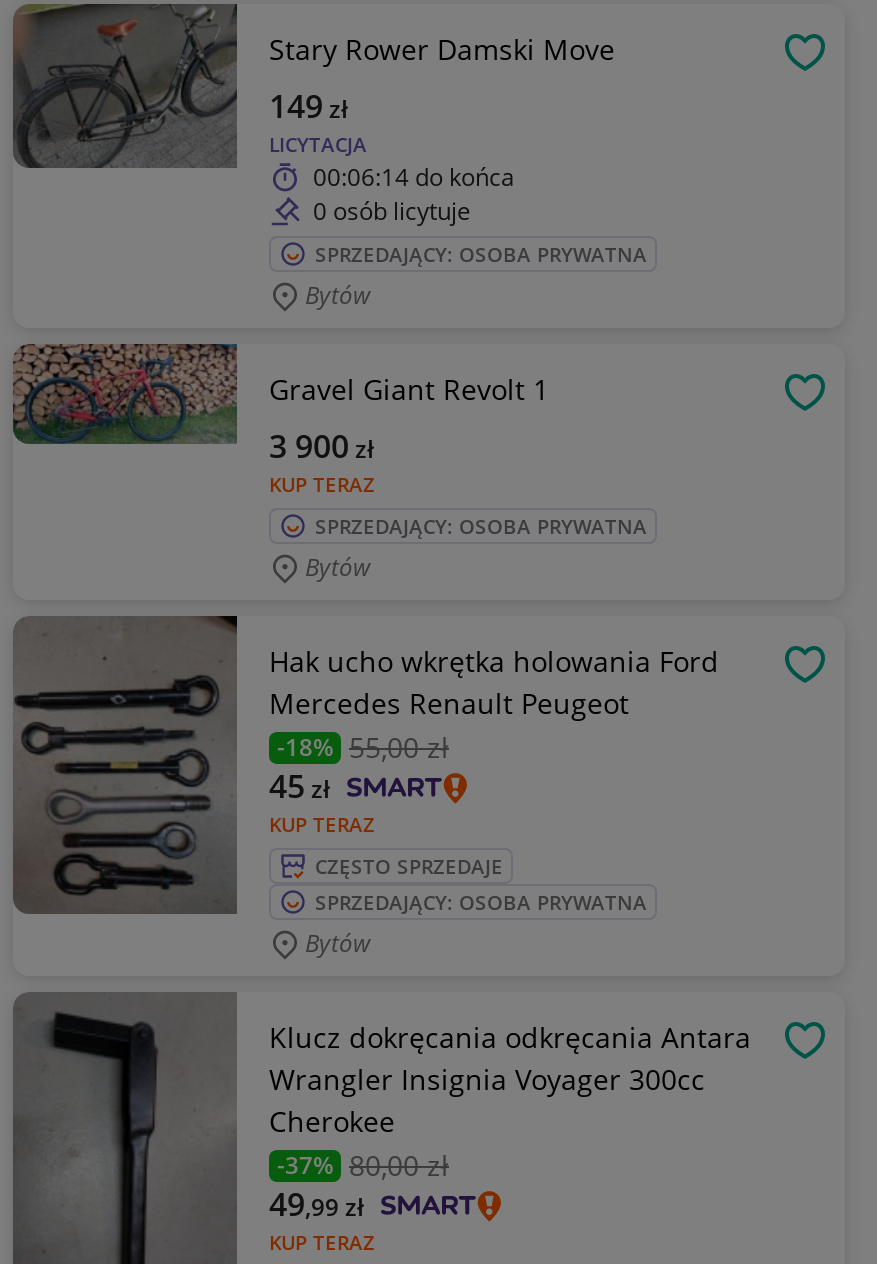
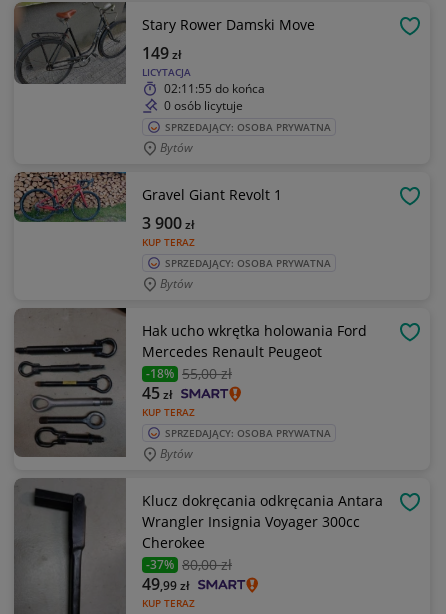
- 00:06:14 do końca
+ 02:11:55 do końca

- CZĘSTO SPRZEDAJE
